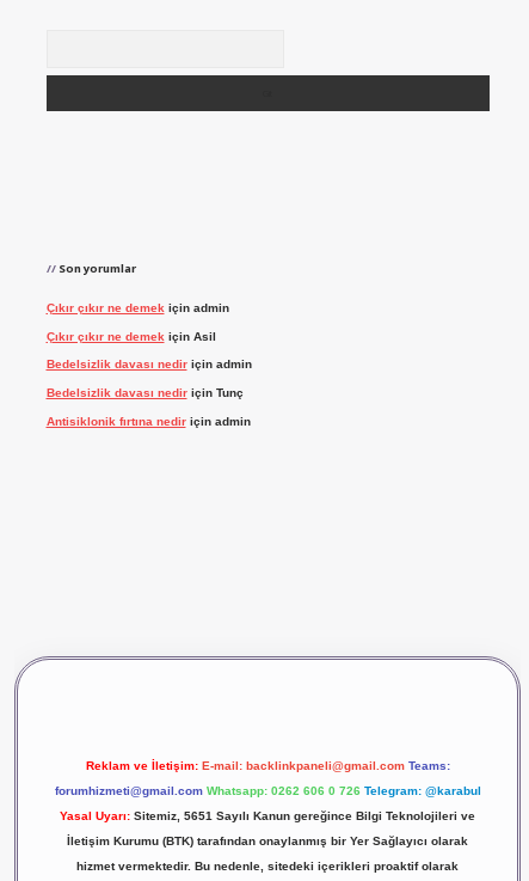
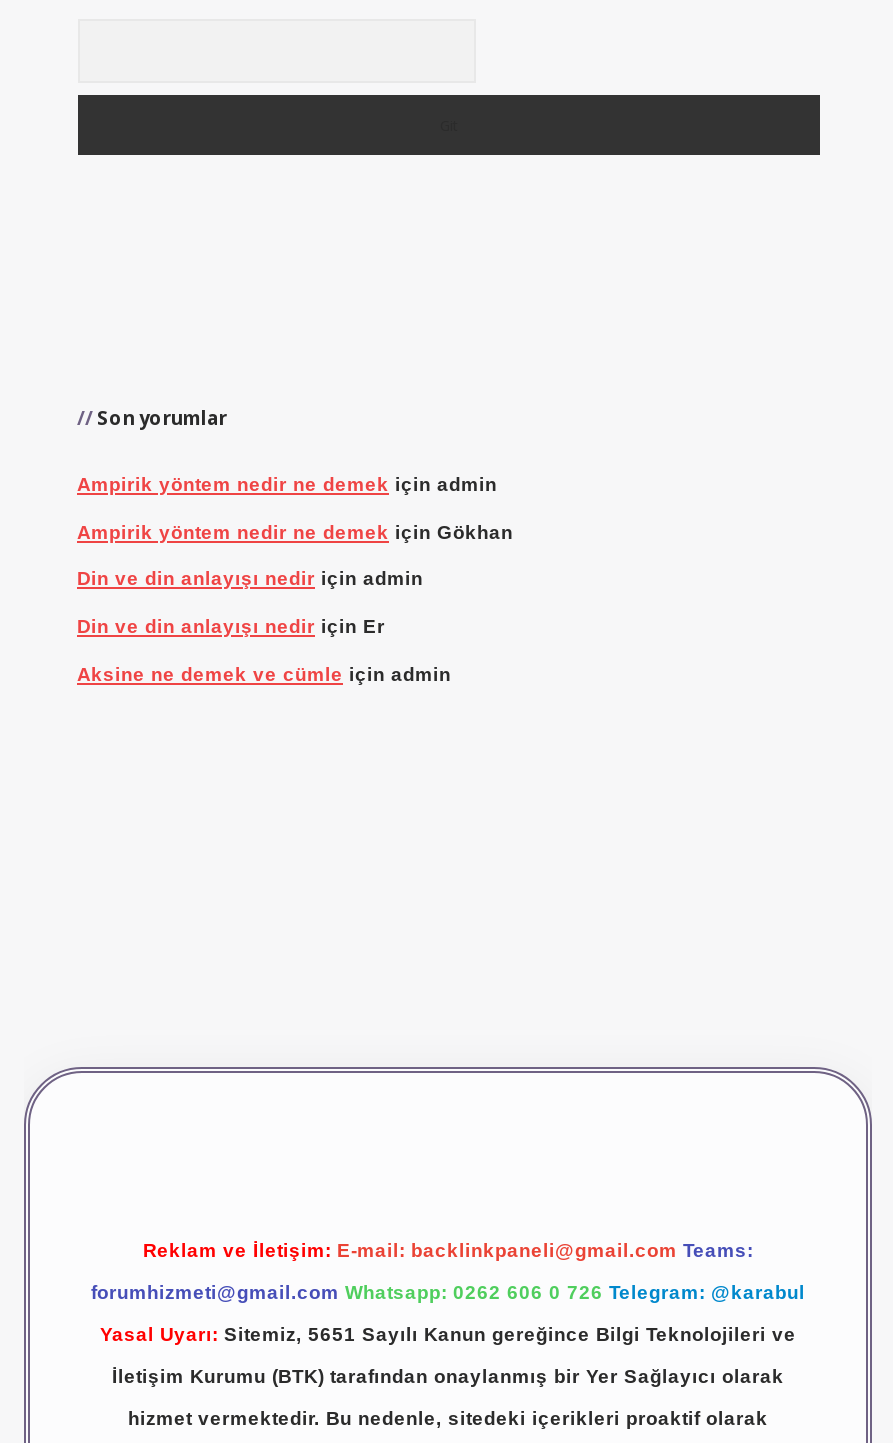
- Çıkır çıkır ne demek için admin
+ Ampirik yöntem nedir ne demek için admin

- Çıkır çıkır ne demek için Asil
+ Ampirik yöntem nedir ne demek için Gökhan

- Bedelsizlik davası nedir için admin
+ Din ve din anlayışı nedir için admin

- Bedelsizlik davası nedir için Tunç
+ Din ve din anlayışı nedir için Er

- Antisiklonik fırtına nedir için admin
+ Aksine ne demek ve cümle için admin
